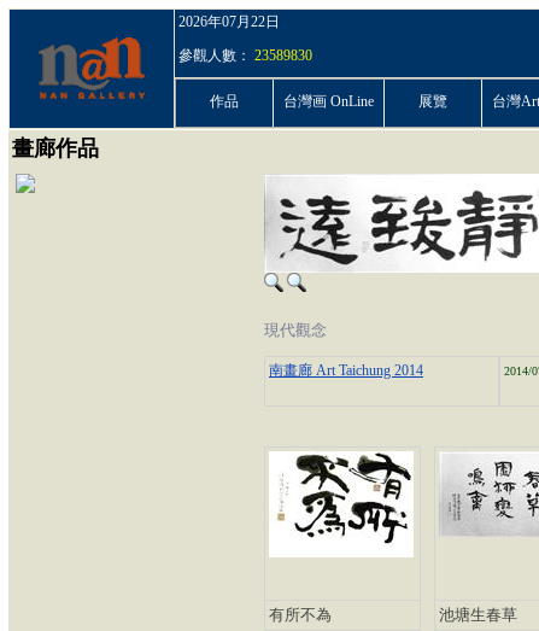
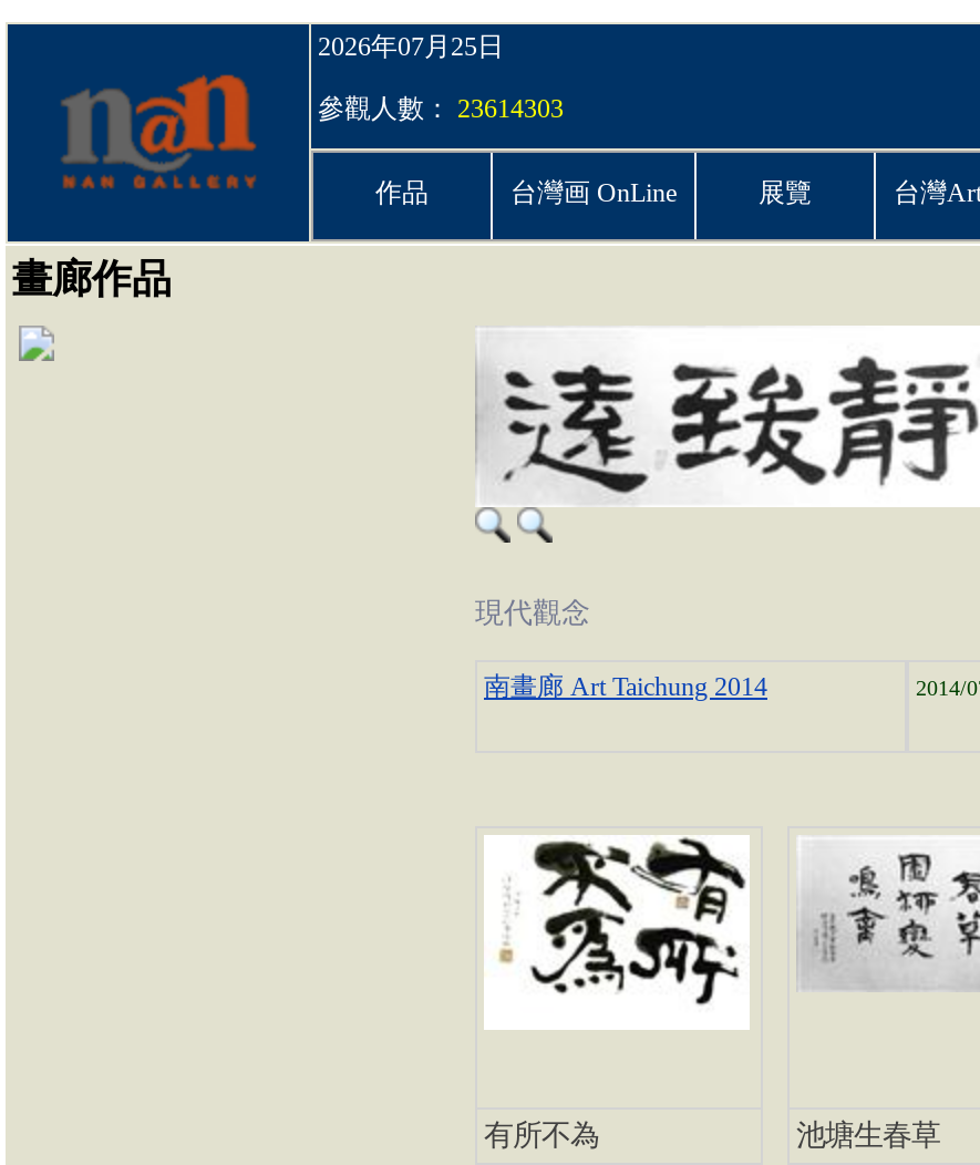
- 2026年07月22日
+ 2026年07月25日

- 參觀人數： 23589830
+ 參觀人數： 23614303
